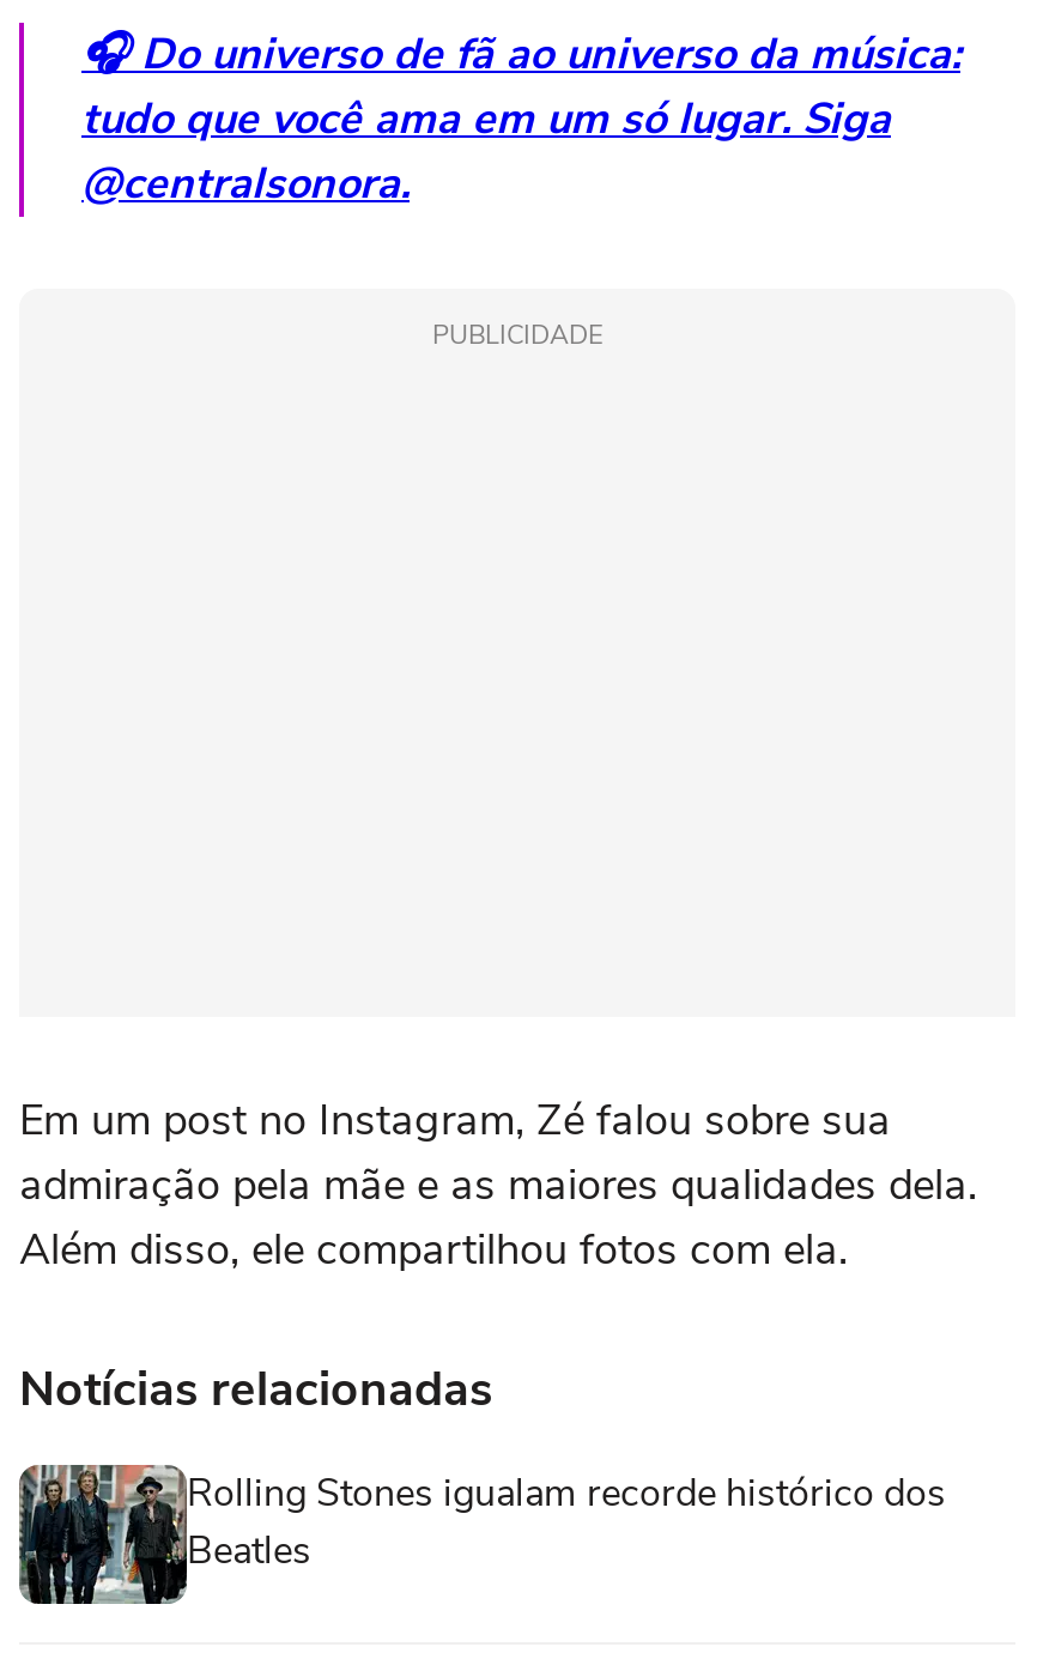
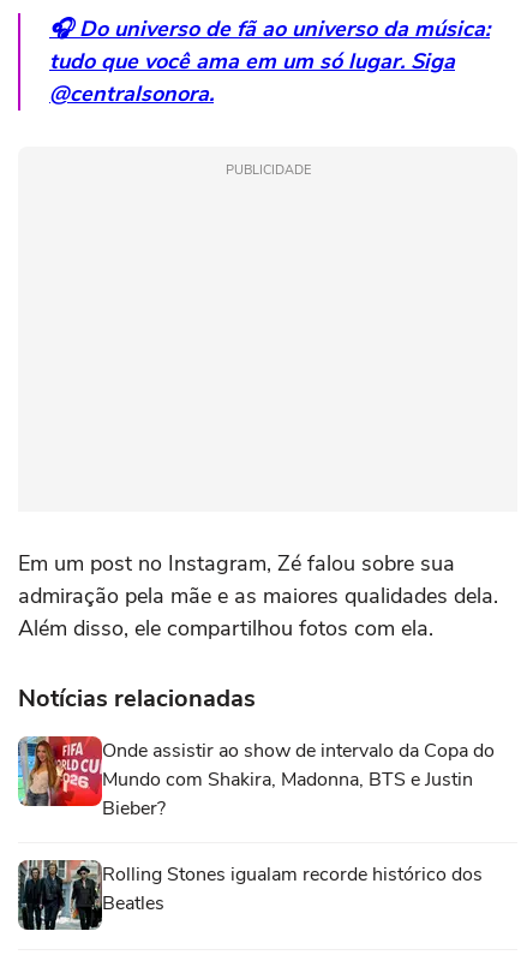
+ [image]
+ Onde assistir ao show de intervalo da Copa do
+ Mundo com Shakira, Madonna, BTS e Justin
+ Bieber?
